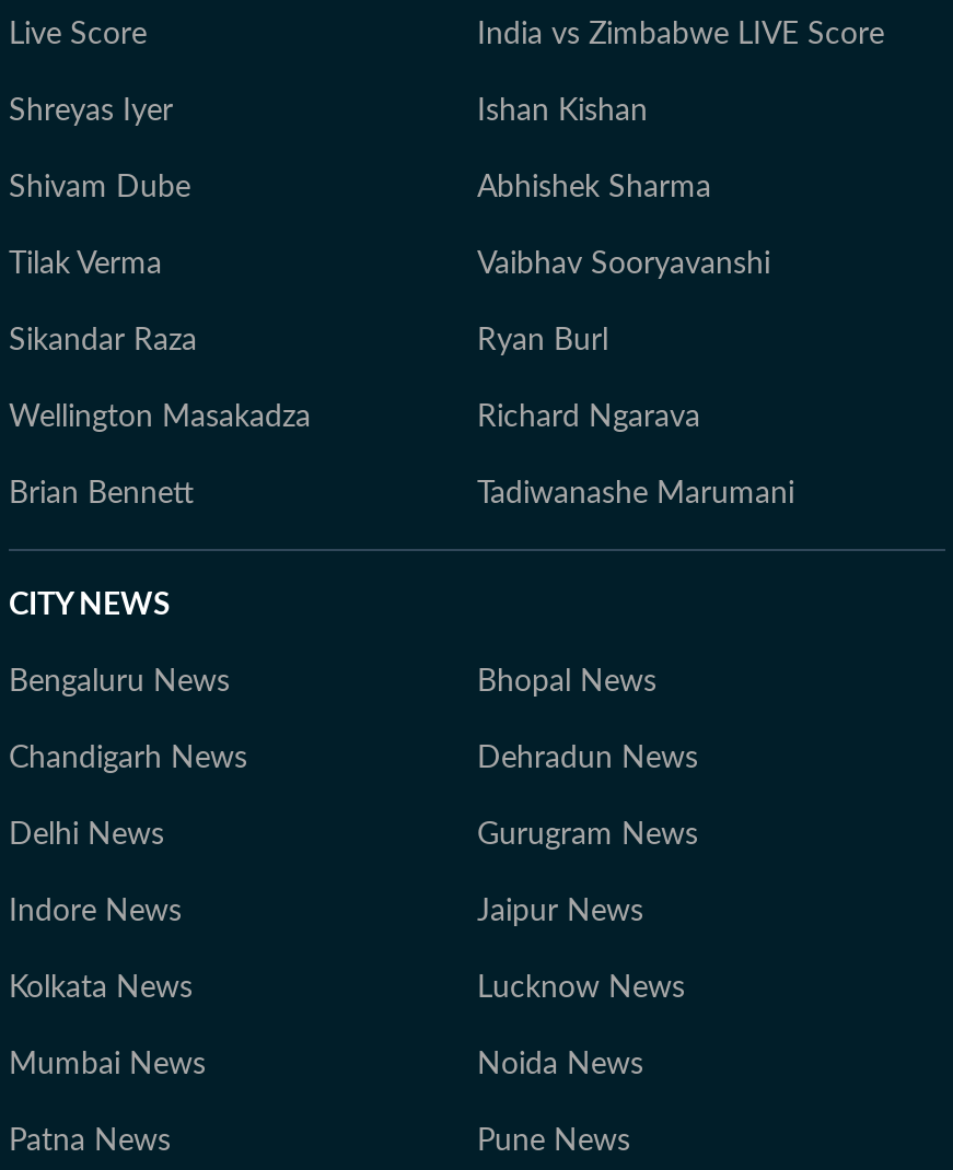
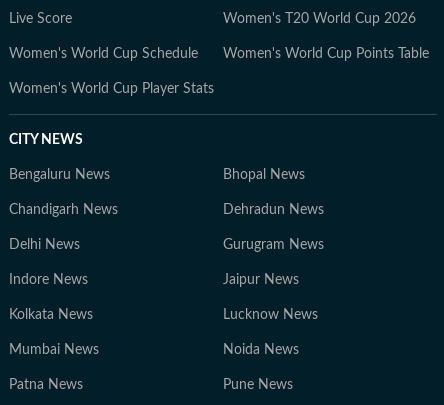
- India vs Zimbabwe LIVE Score
- Shreyas Iyer
- Ishan Kishan
- Shivam Dube
- Abhishek Sharma
- Tilak Verma
- Vaibhav Sooryavanshi
- Sikandar Raza
- Ryan Burl
- Wellington Masakadza
- Richard Ngarava
- Brian Bennett
- Tadiwanashe Marumani
+ Women's T20 World Cup 2026
+ Women's World Cup Schedule
+ Women's World Cup Points Table
+ Women's World Cup Player Stats
